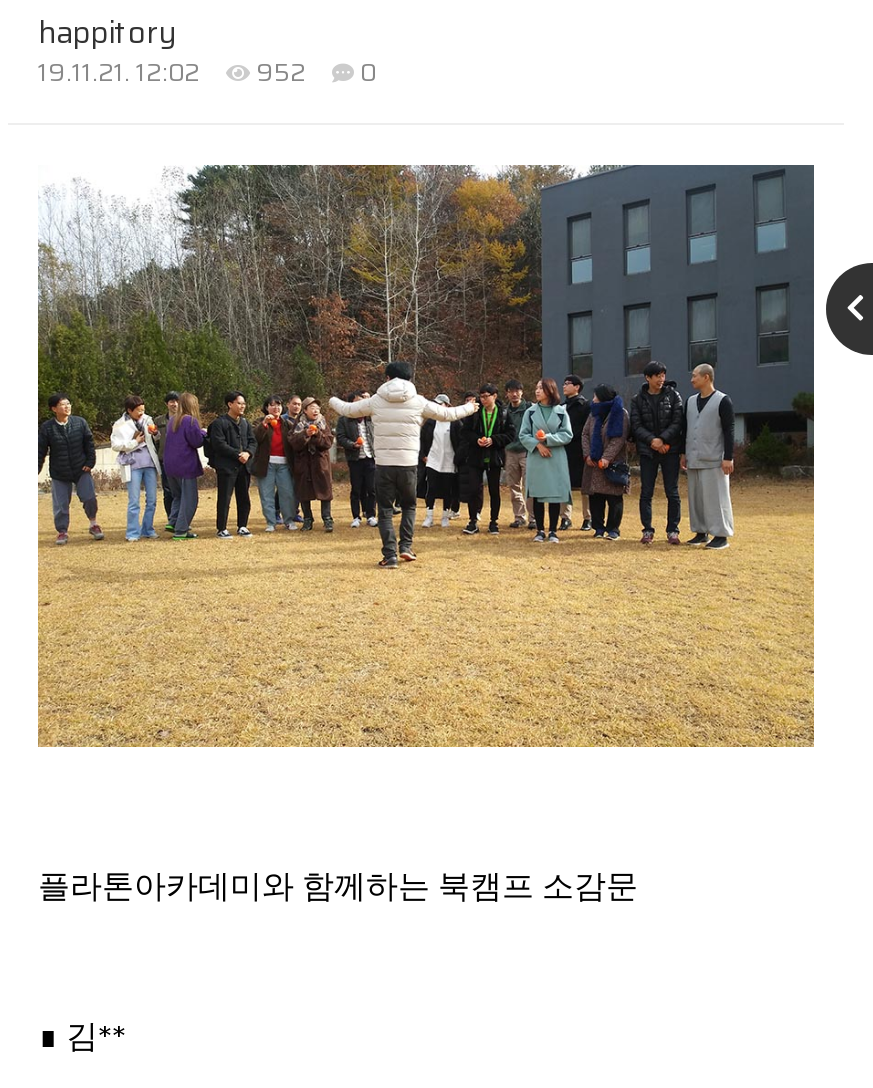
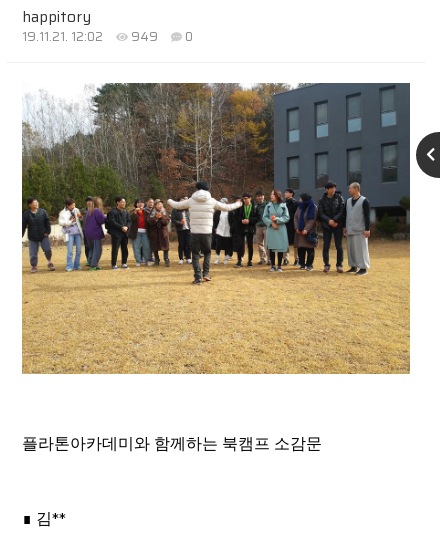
- 19.11.21. 12:02 952 0
+ 19.11.21. 12:02 949 0
